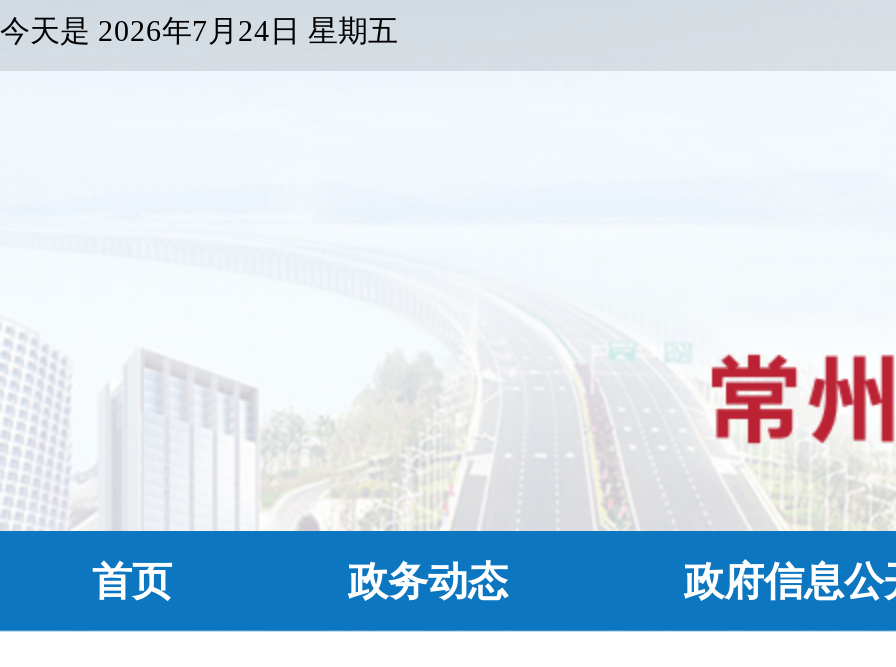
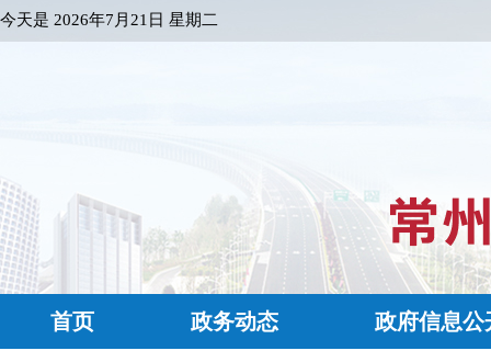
- 今天是2026年7月24日 星期五
+ 今天是2026年7月21日 星期二
